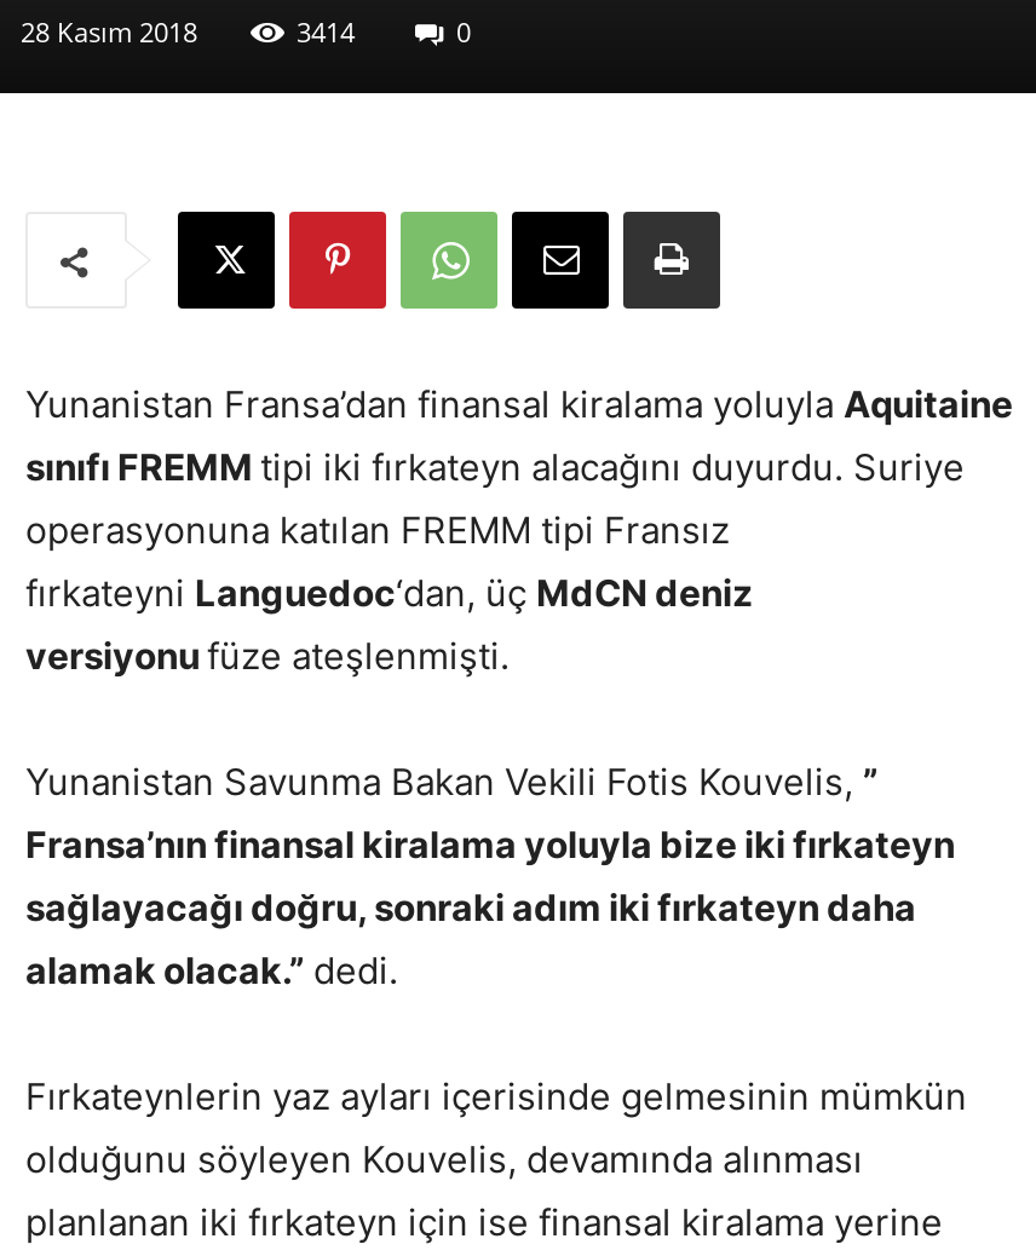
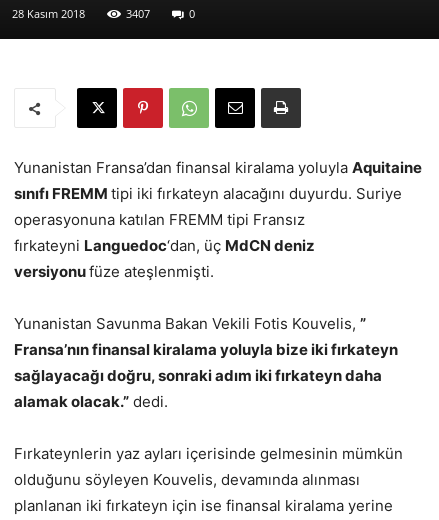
- 3414
+ 3407
